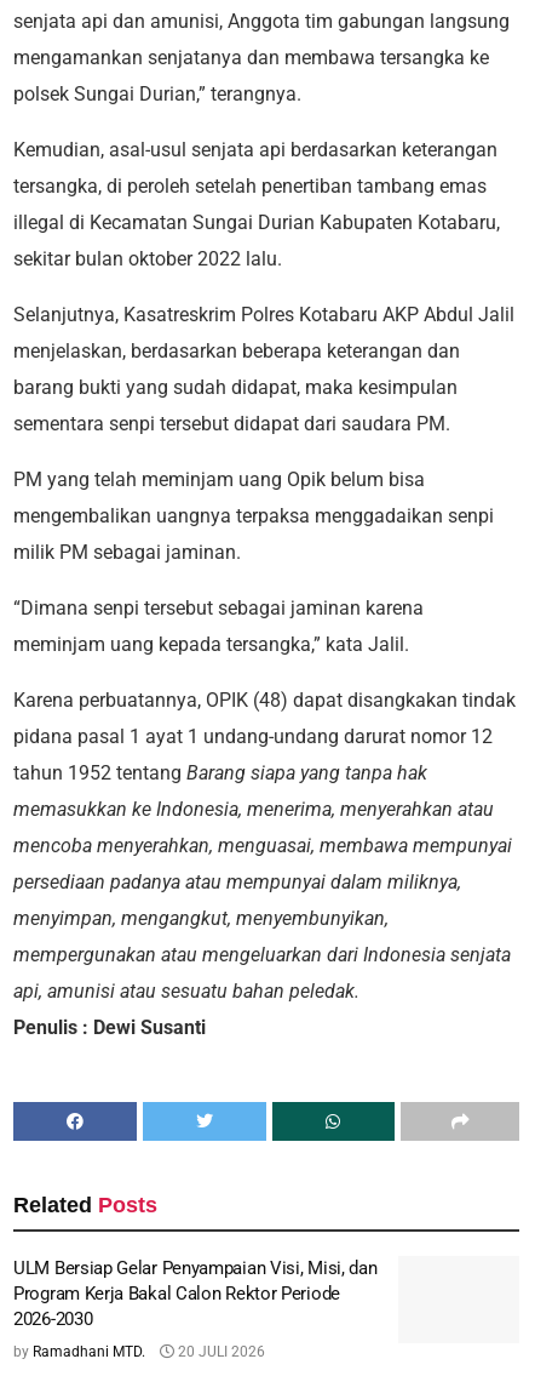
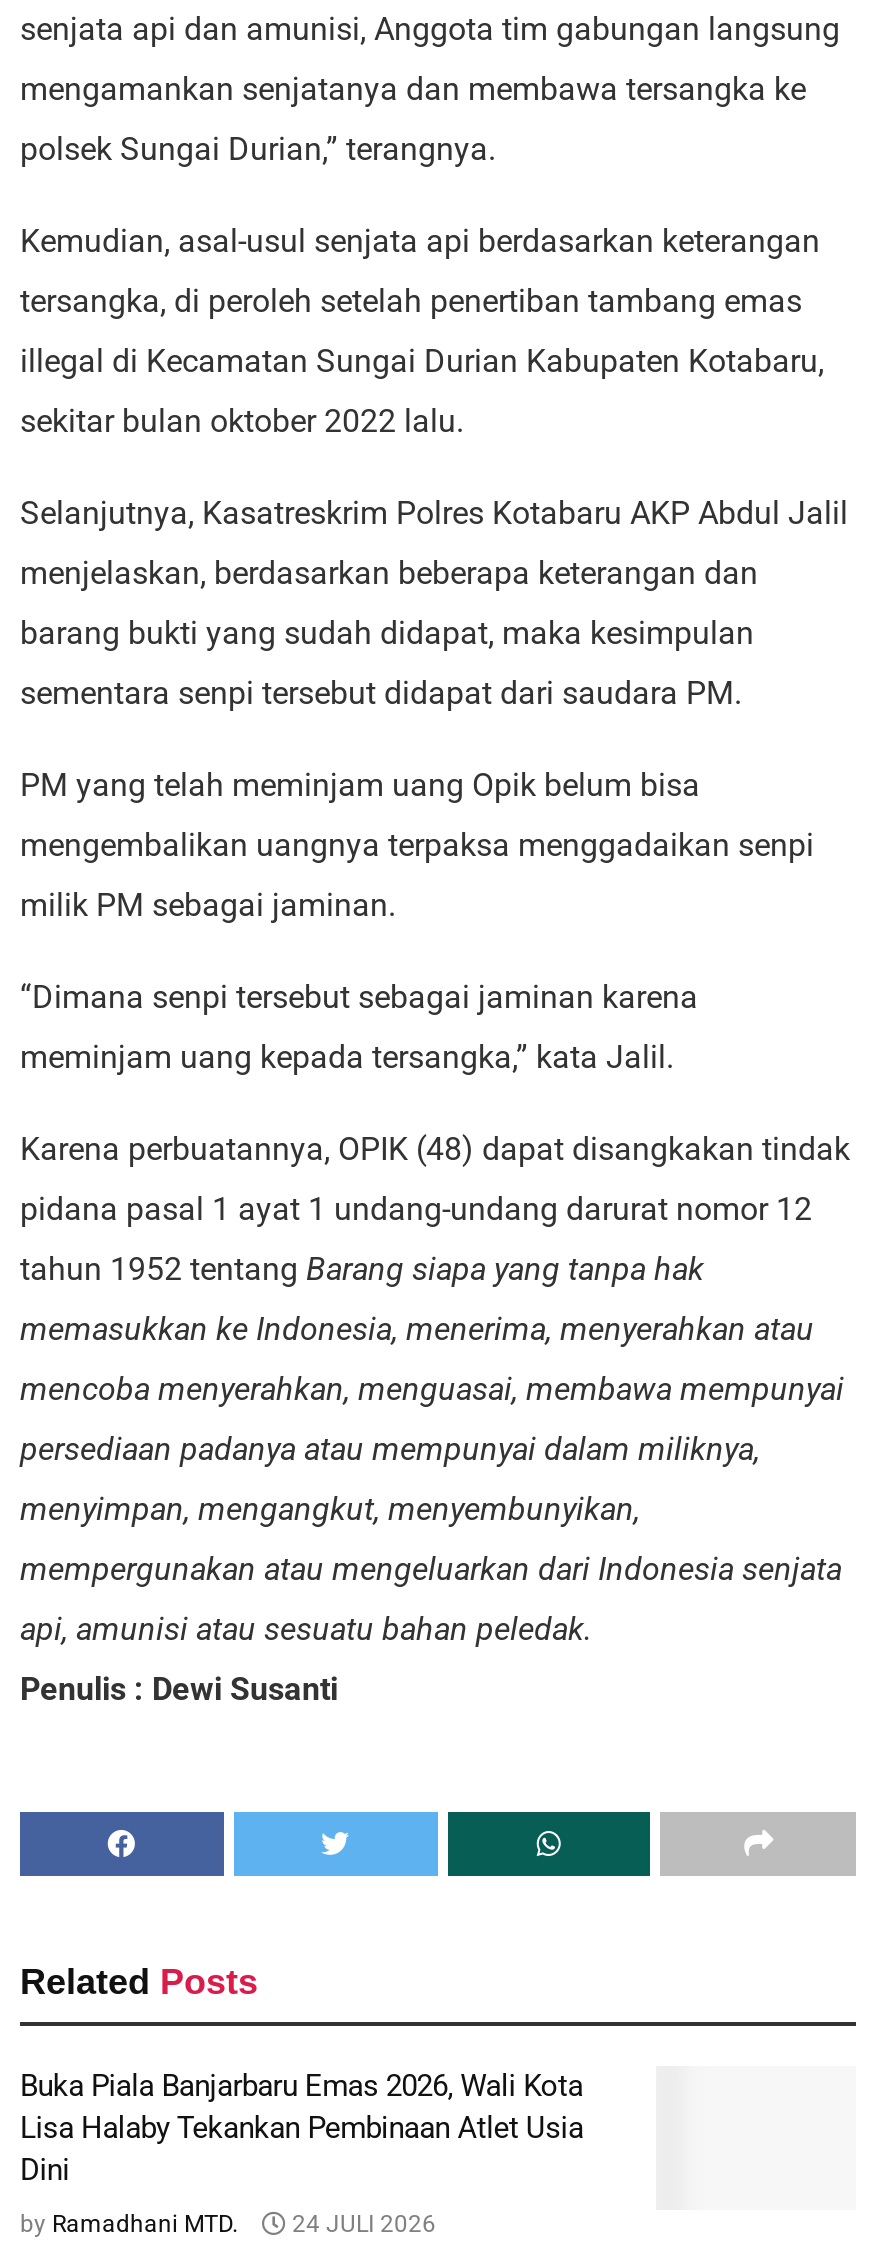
- ULM Bersiap Gelar Penyampaian Visi, Misi, dan
- Program Kerja Bakal Calon Rektor Periode
- 2026-2030
+ Buka Piala Banjarbaru Emas 2026, Wali Kota
+ Lisa Halaby Tekankan Pembinaan Atlet Usia
+ Dini

- by Ramadhani MTD. 20 JULI 2026
+ by Ramadhani MTD. 24 JULI 2026
